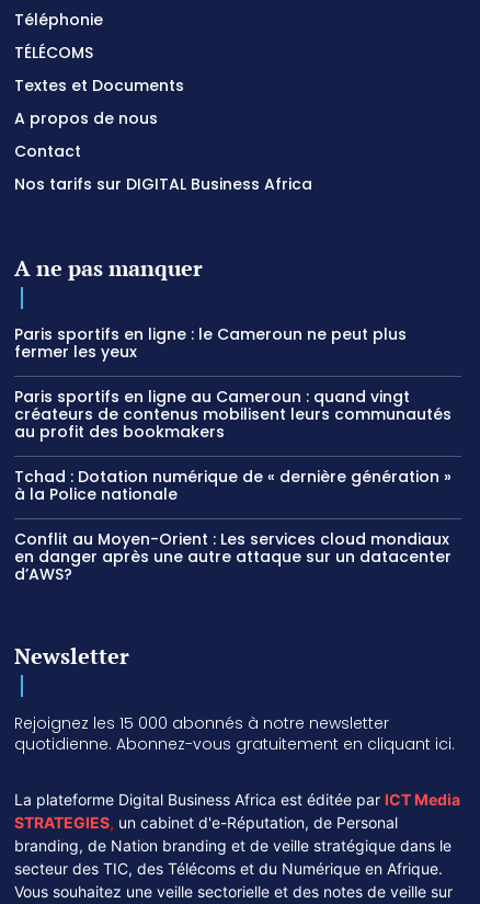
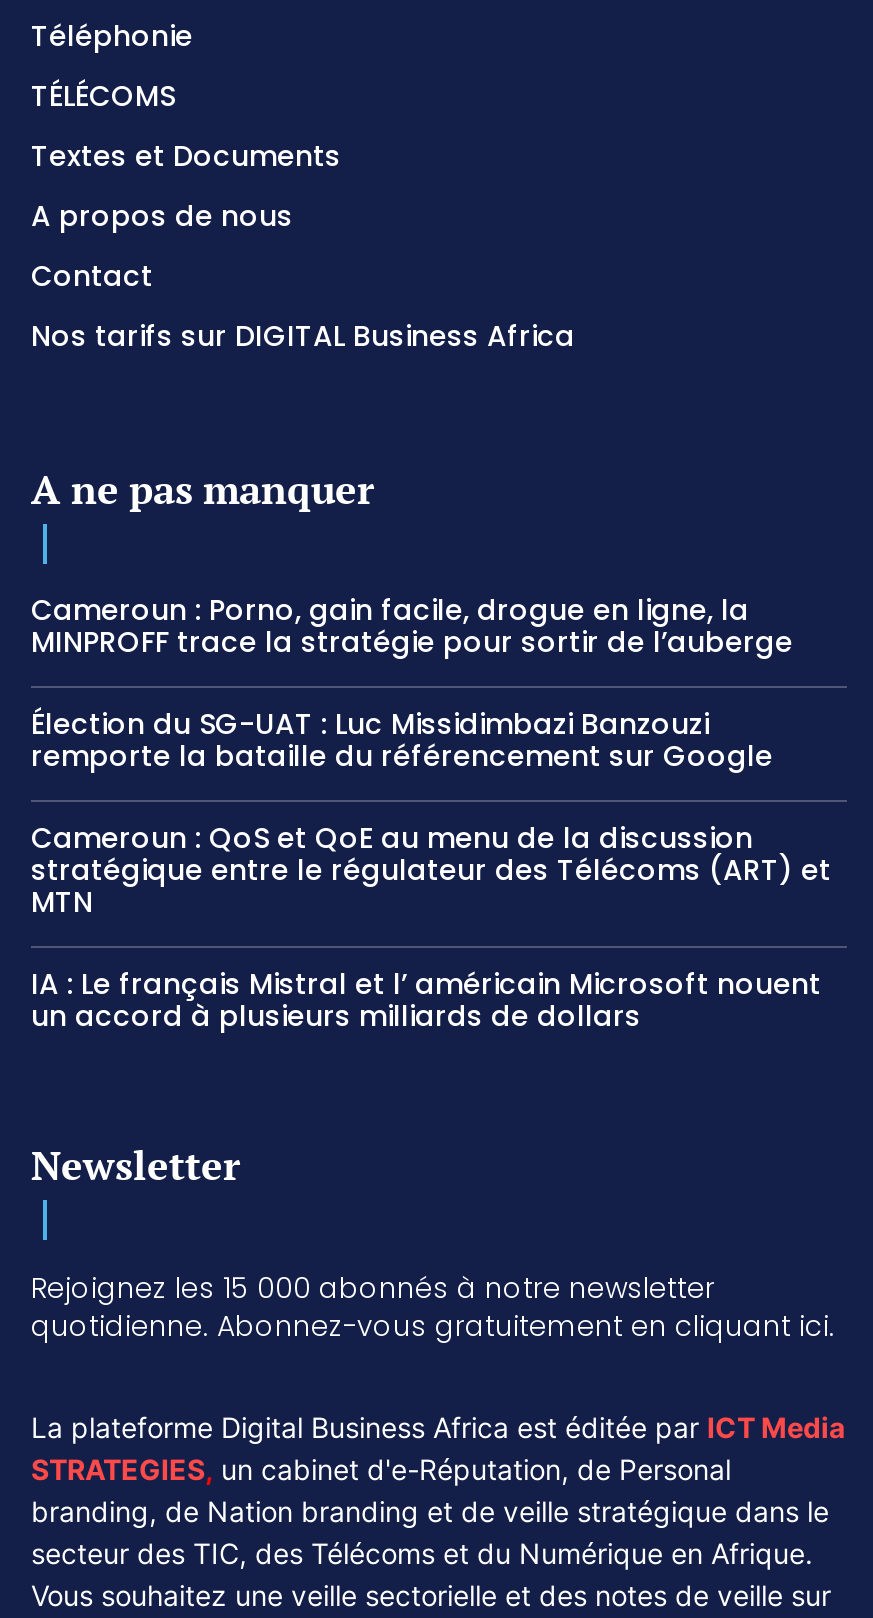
- Paris sportifs en ligne : le Cameroun ne peut plus
- fermer les yeux
+ Cameroun : Porno, gain facile, drogue en ligne, la
+ MINPROFF trace la stratégie pour sortir de l’auberge

- Paris sportifs en ligne au Cameroun : quand vingt
- créateurs de contenus mobilisent leurs communautés
- au profit des bookmakers
+ Élection du SG-UAT : Luc Missidimbazi Banzouzi
+ remporte la bataille du référencement sur Google

- Tchad : Dotation numérique de « dernière génération »
- à la Police nationale
+ Cameroun : QoS et QoE au menu de la discussion
+ stratégique entre le régulateur des Télécoms (ART) et
+ MTN

- Conflit au Moyen-Orient : Les services cloud mondiaux
- en danger après une autre attaque sur un datacenter
- d’AWS?
+ IA : Le français Mistral et l’ américain Microsoft nouent
+ un accord à plusieurs milliards de dollars
